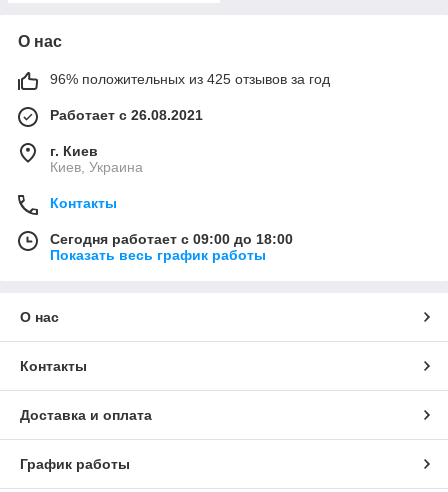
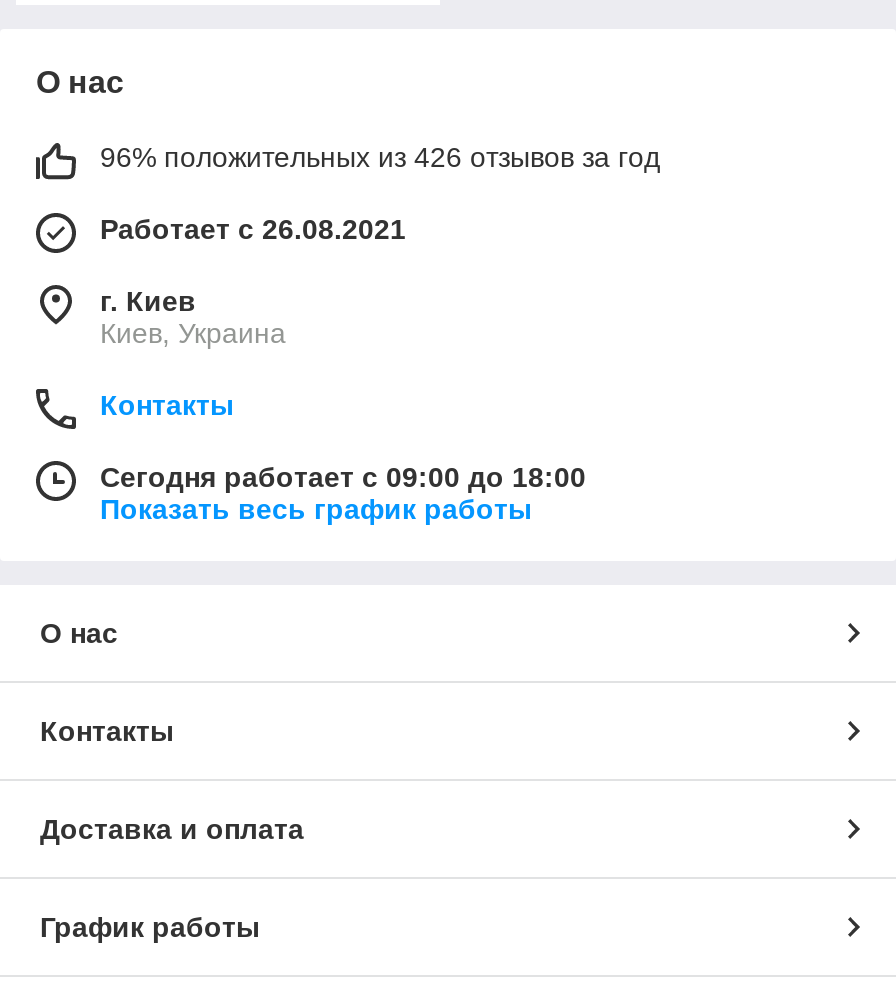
- 96% положительных из 425 отзывов за год
+ 96% положительных из 426 отзывов за год
